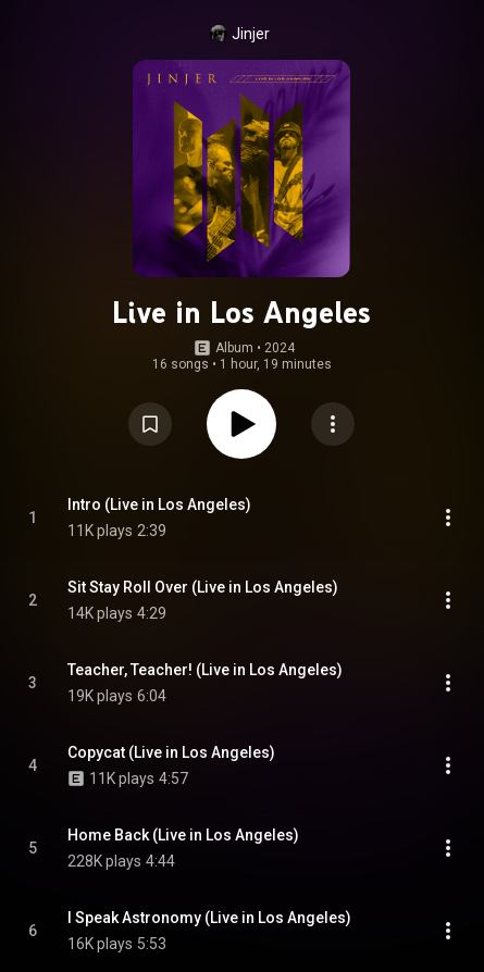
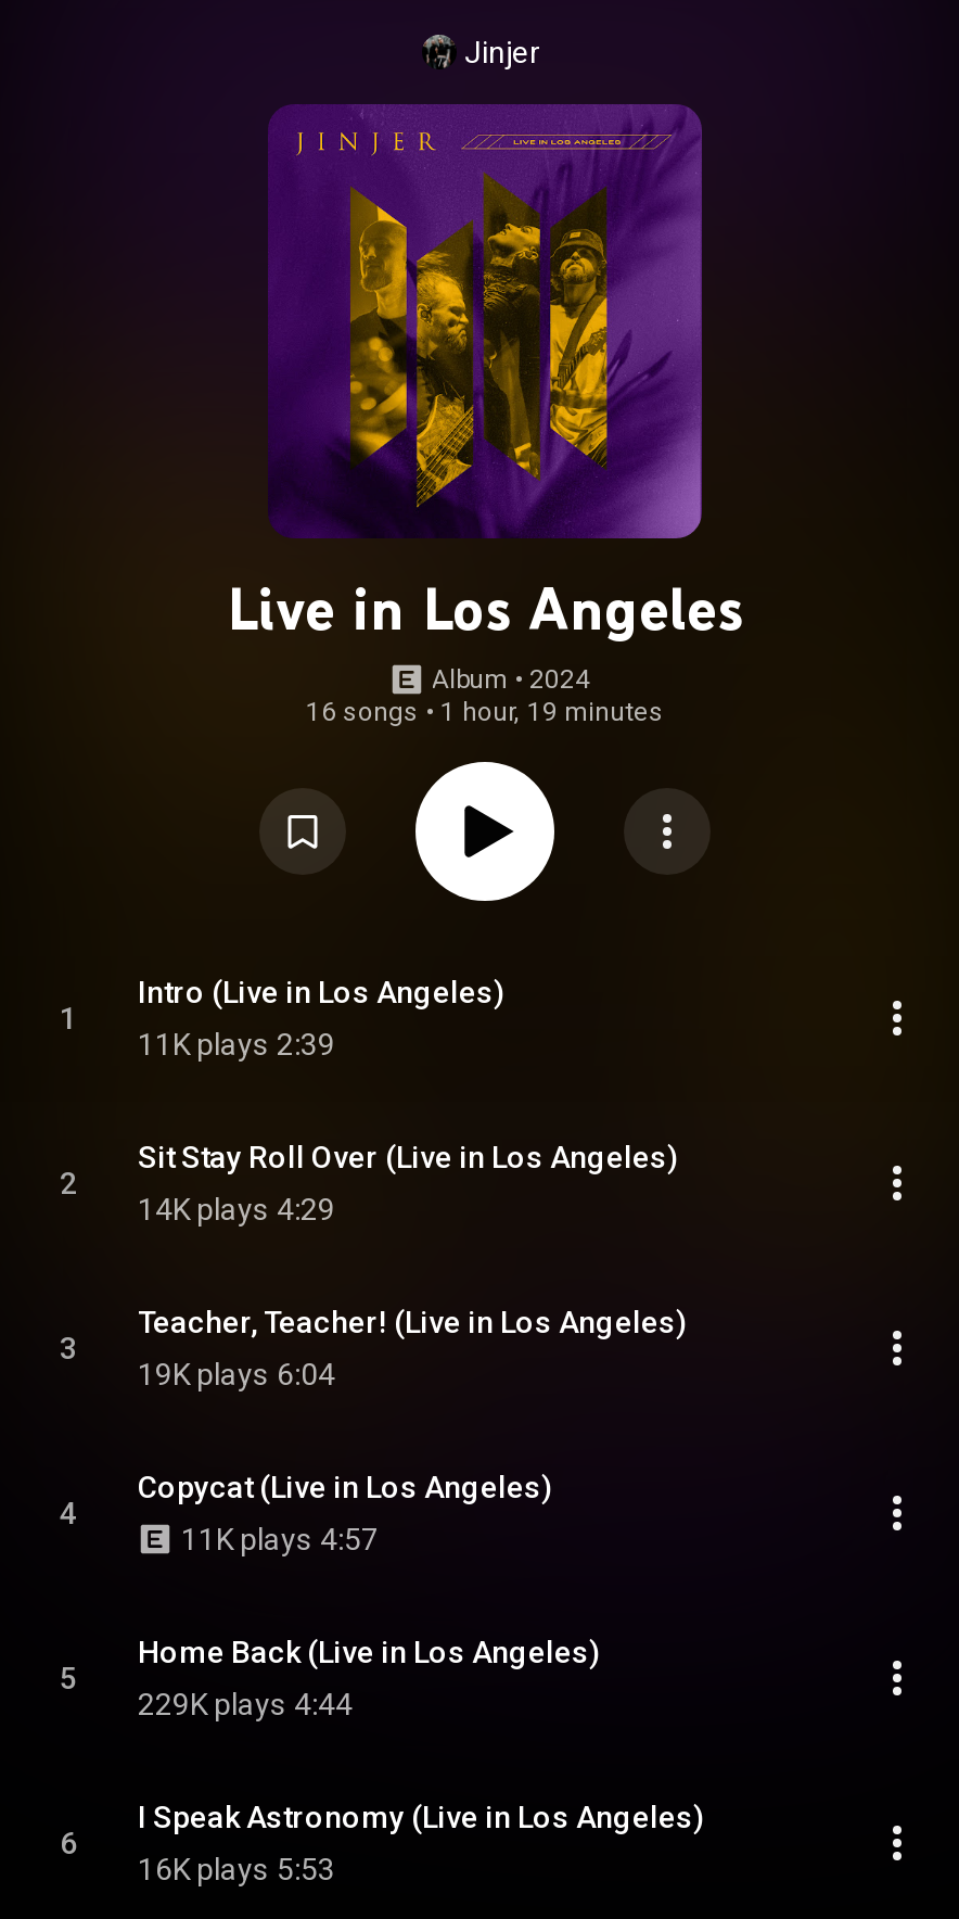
- 228K plays 4:44
+ 229K plays 4:44
